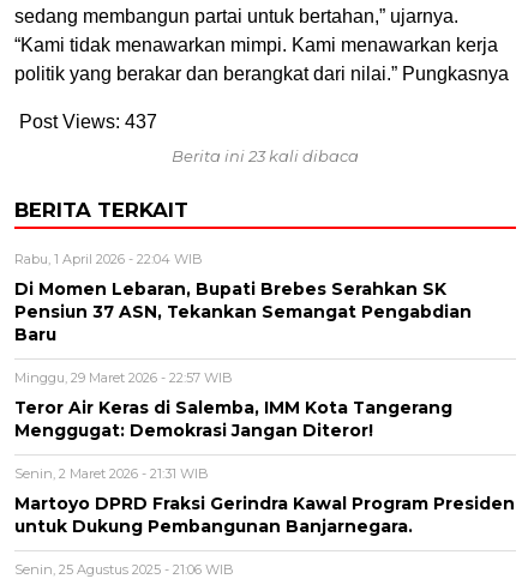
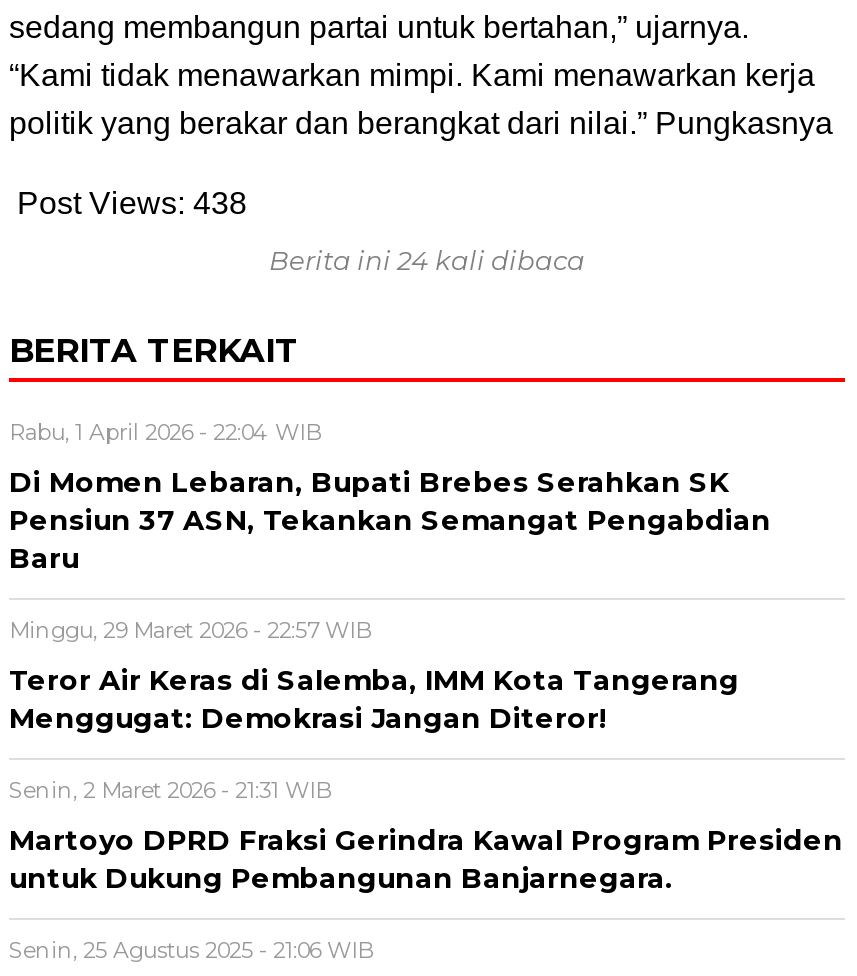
- Post Views: 437
+ Post Views: 438

- Berita ini 23 kali dibaca
+ Berita ini 24 kali dibaca
